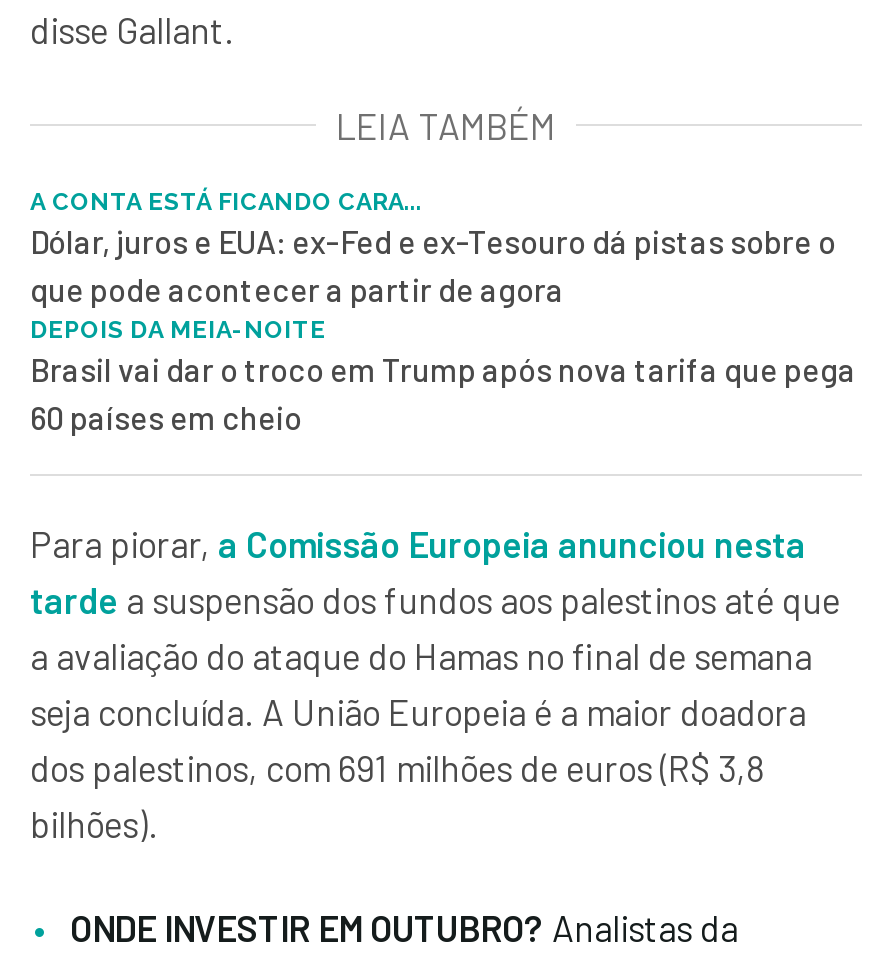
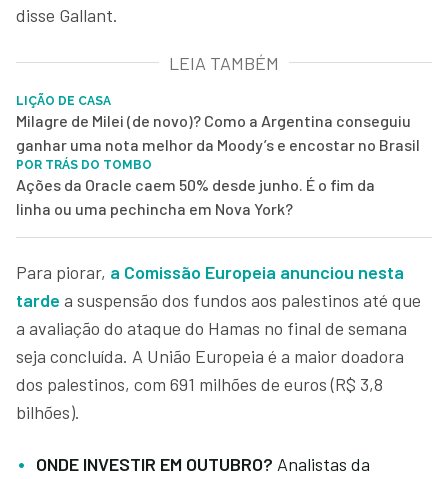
- A CONTA ESTÁ FICANDO CARA...
- Dólar, juros e EUA: ex-Fed e ex-Tesouro dá pistas sobre o
- que pode acontecer a partir de agora
- DEPOIS DA MEIA-NOITE
- Brasil vai dar o troco em Trump após nova tarifa que pega
- 60 países em cheio
+ LIÇÃO DE CASA
+ Milagre de Milei (de novo)? Como a Argentina conseguiu
+ ganhar uma nota melhor da Moody’s e encostar no Brasil
+ POR TRÁS DO TOMBO
+ Ações da Oracle caem 50% desde junho. É o fim da
+ linha ou uma pechincha em Nova York?
